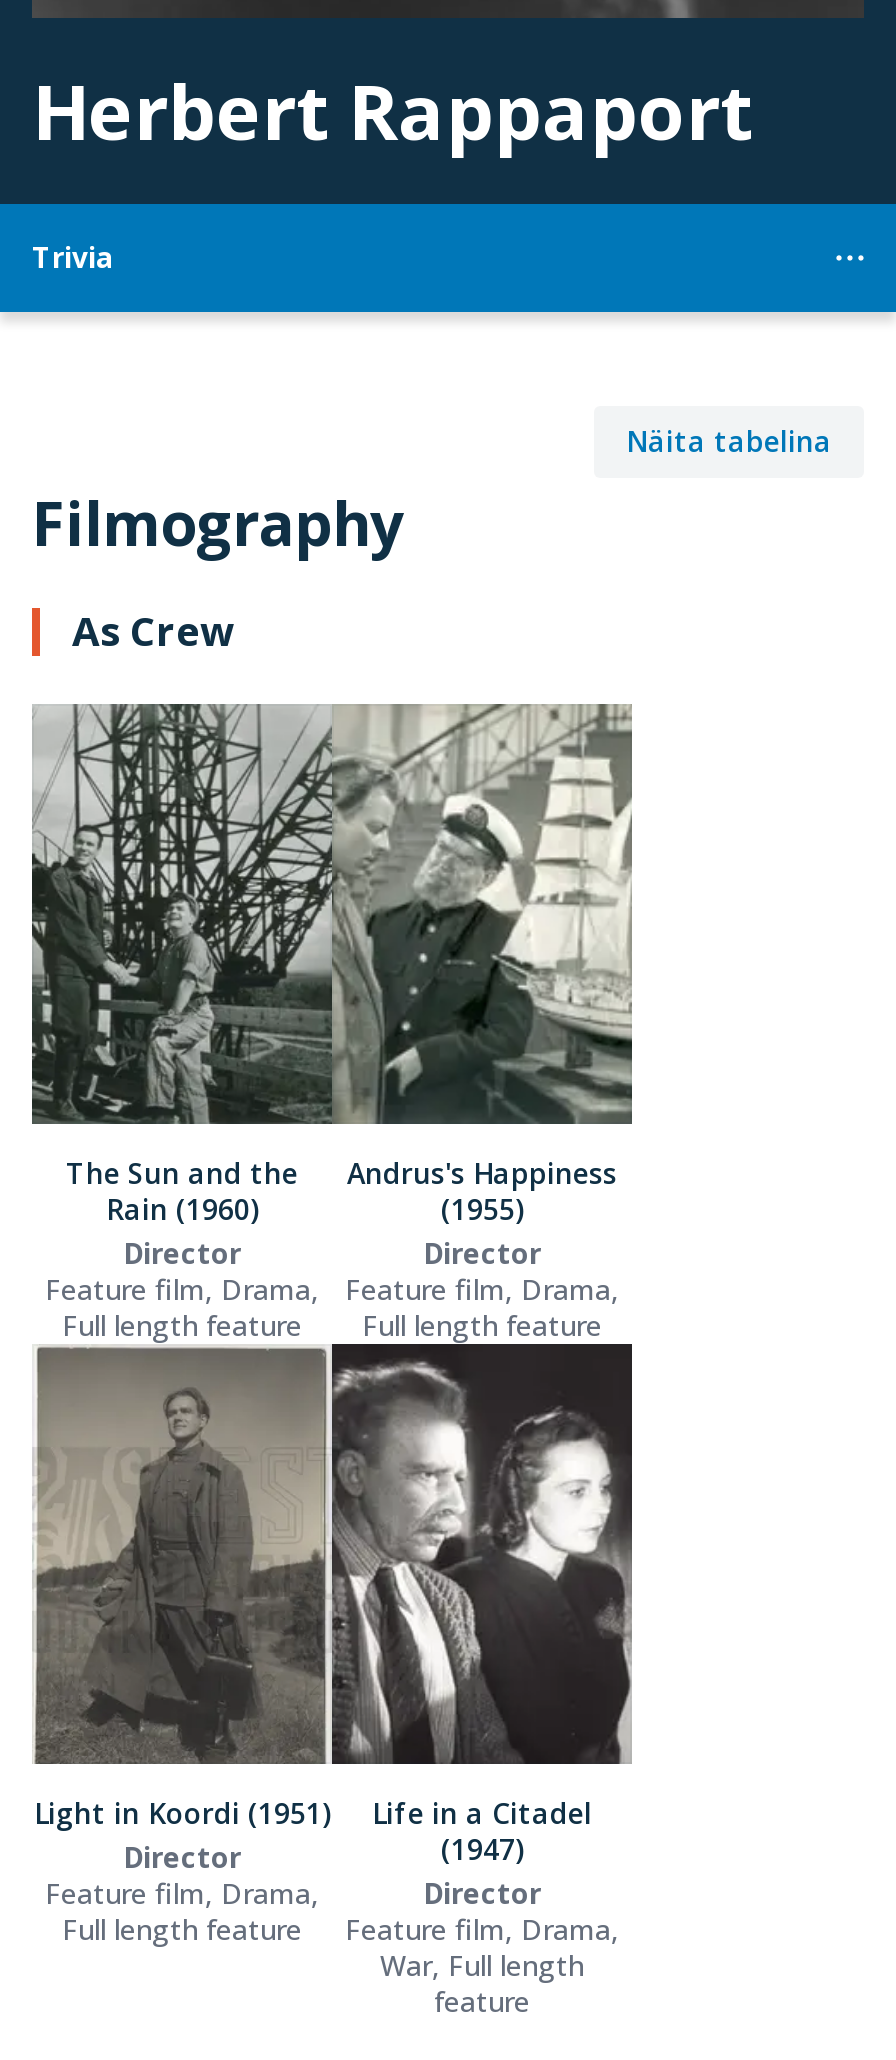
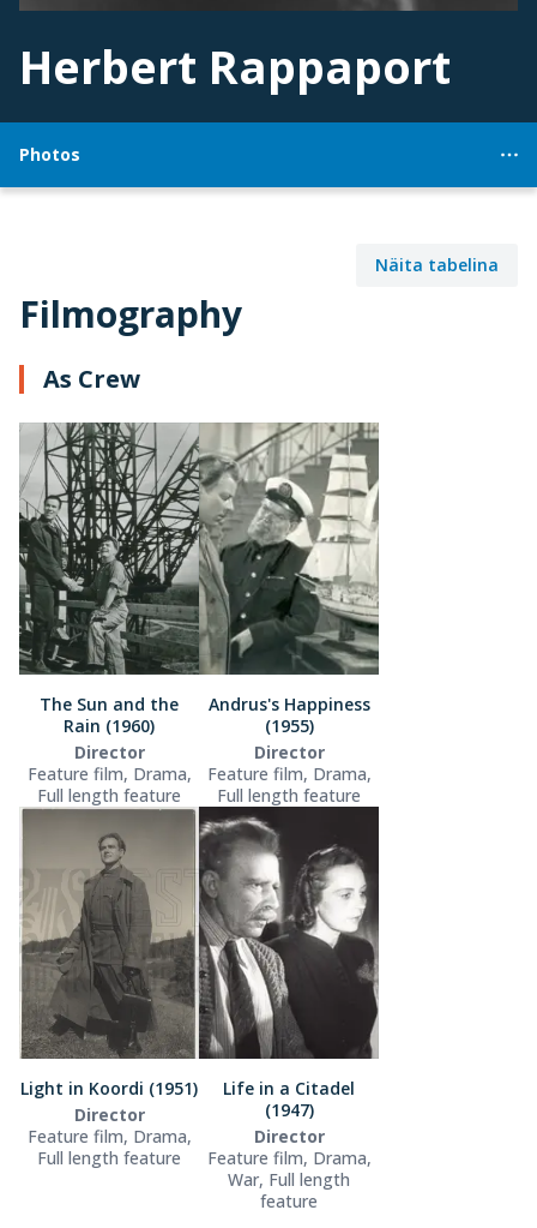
- Trivia
+ Photos
